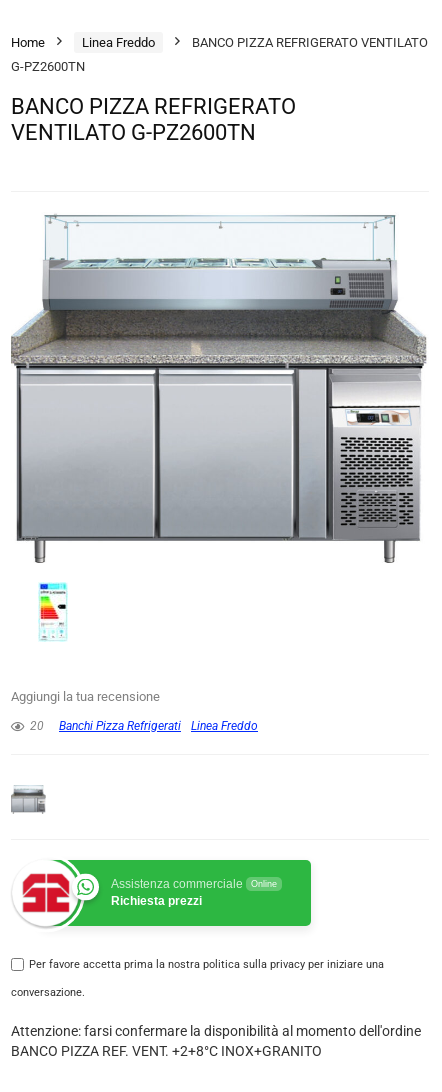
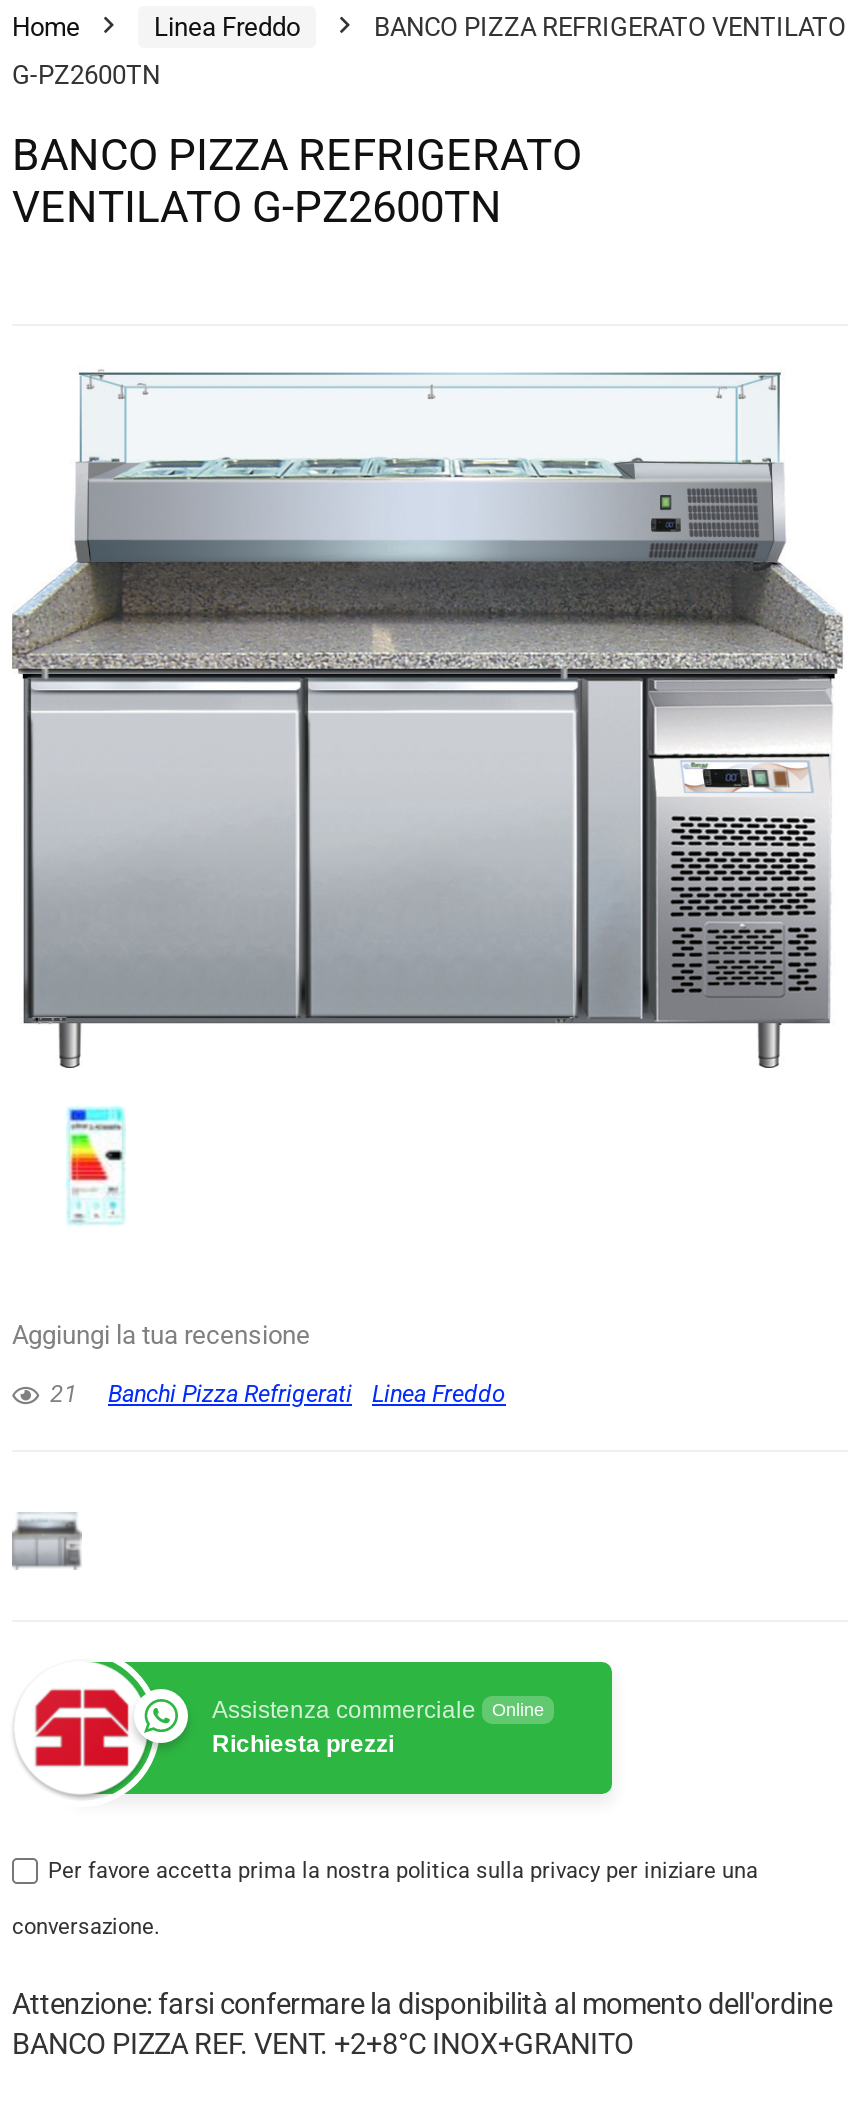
- 20 Banchi Pizza Refrigerati Linea Freddo
+ 21 Banchi Pizza Refrigerati Linea Freddo
